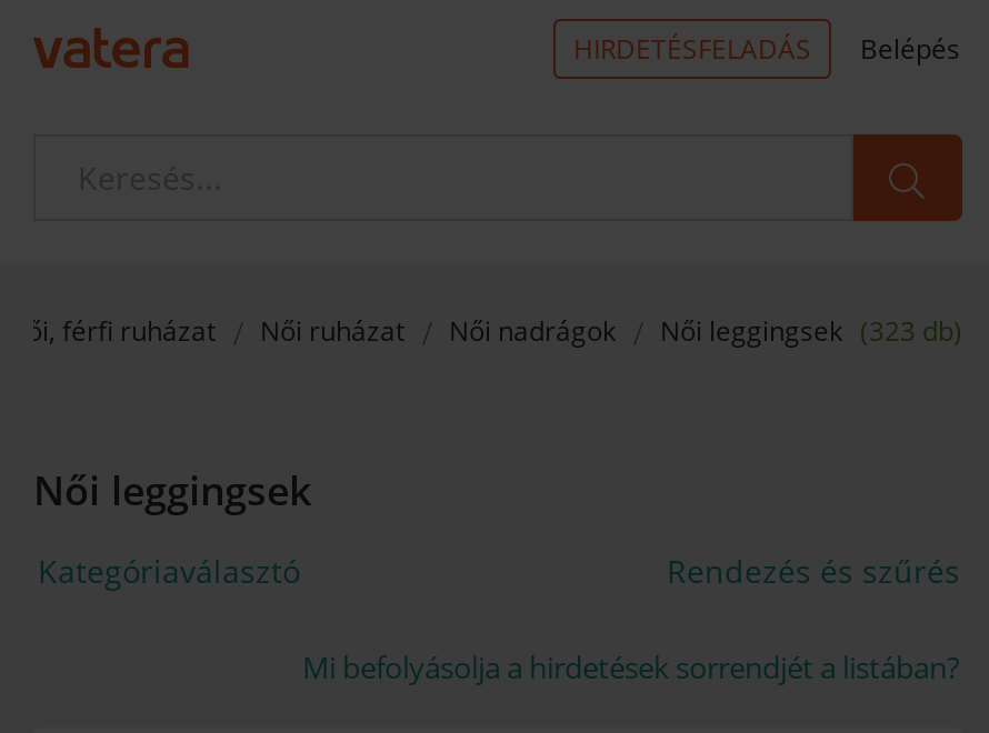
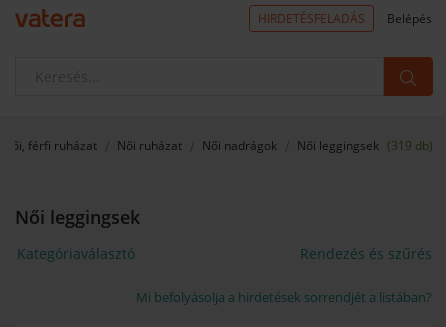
- Női leggingsek (323 db)
+ Női leggingsek (319 db)
